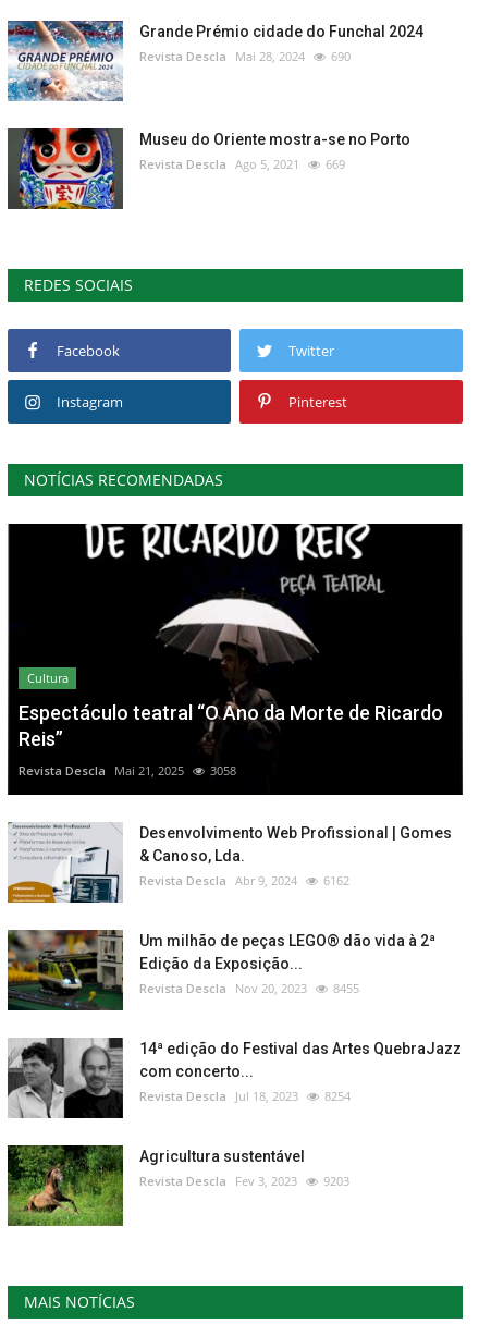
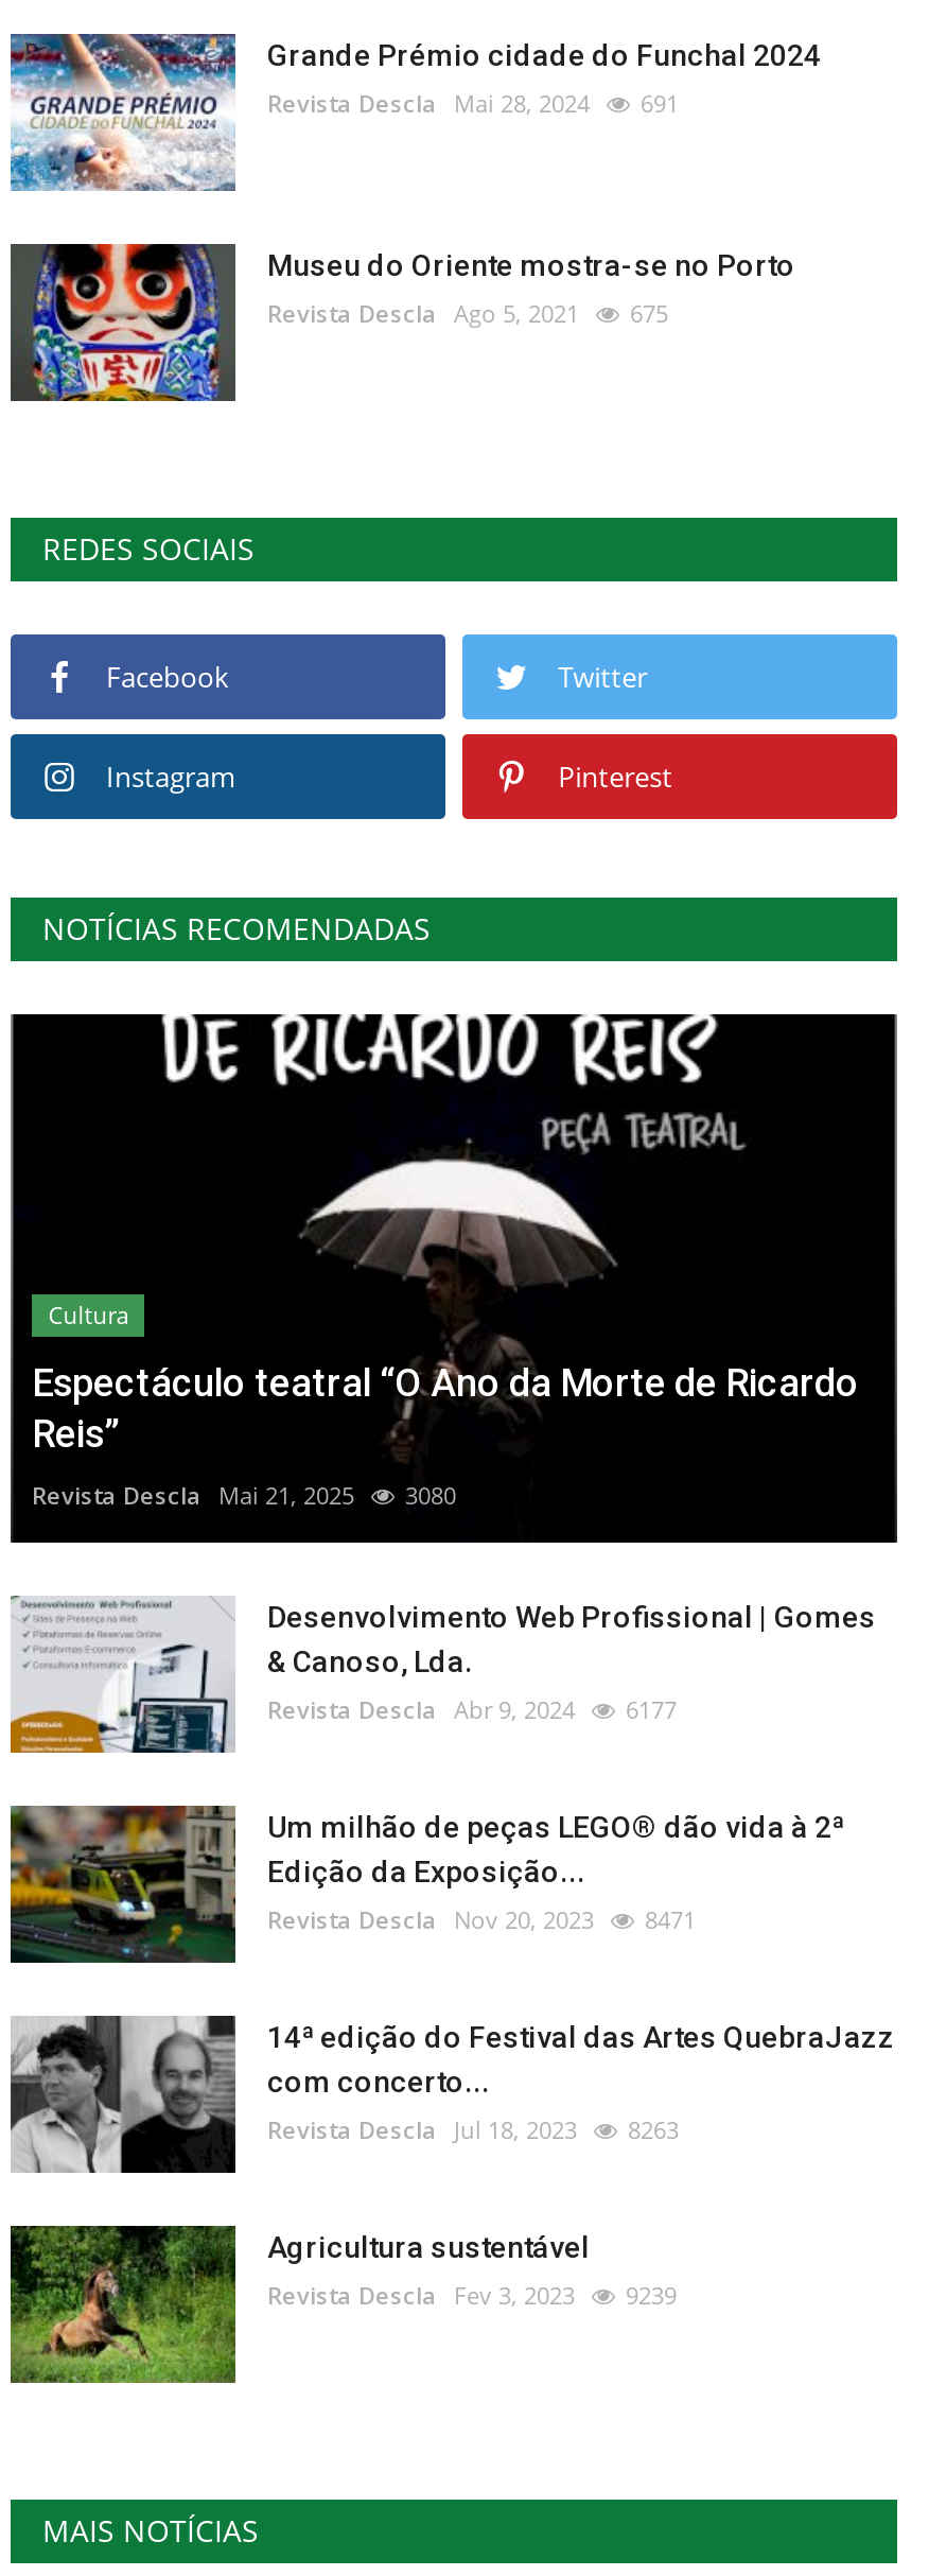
- Revista Descla Mai 28, 2024 690
+ Revista Descla Mai 28, 2024 691

- Revista Descla Ago 5, 2021 669
+ Revista Descla Ago 5, 2021 675

- Revista Descla Mai 21, 2025 3058
+ Revista Descla Mai 21, 2025 3080

- Revista Descla Abr 9, 2024 6162
+ Revista Descla Abr 9, 2024 6177

- Revista Descla Nov 20, 2023 8455
+ Revista Descla Nov 20, 2023 8471

- Revista Descla Jul 18, 2023 8254
+ Revista Descla Jul 18, 2023 8263

- Revista Descla Fev 3, 2023 9203
+ Revista Descla Fev 3, 2023 9239
